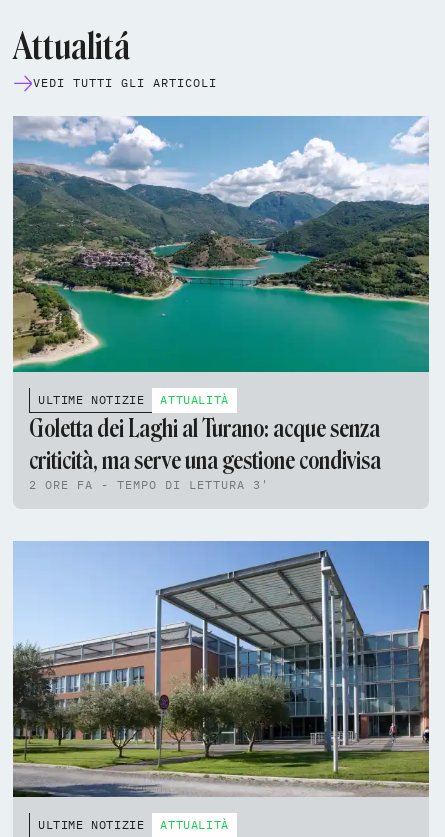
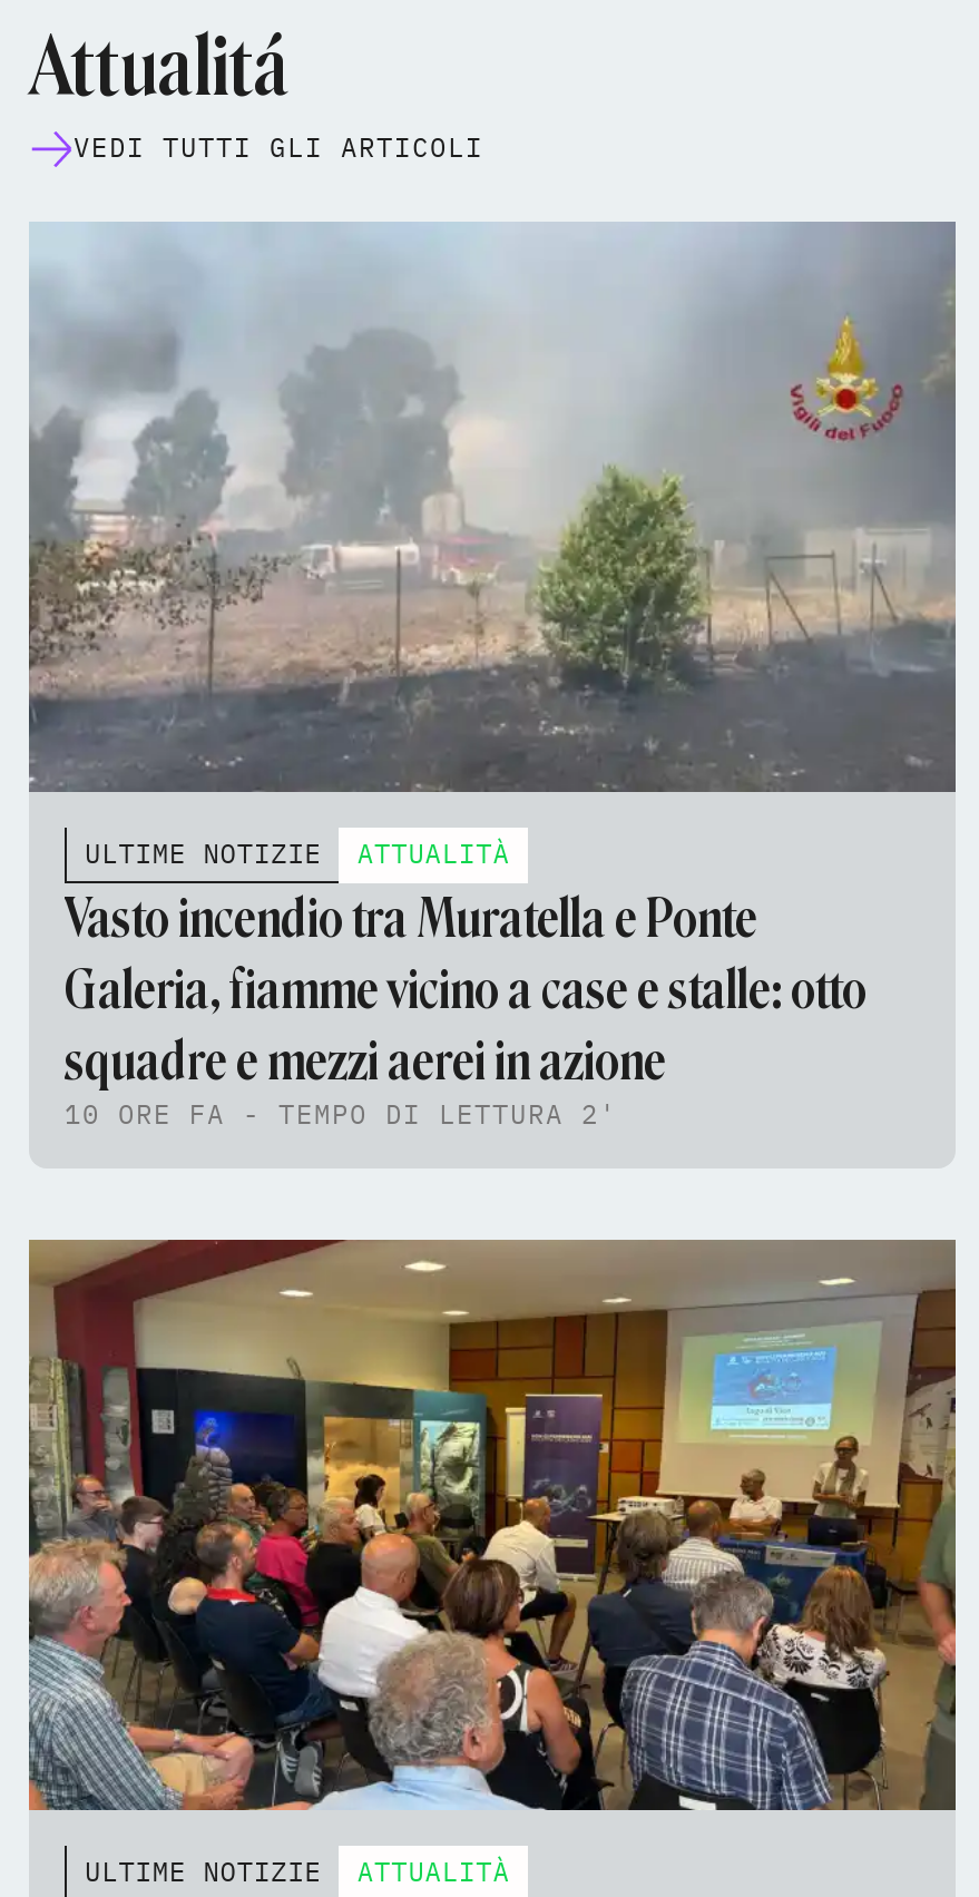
- [image]
+ [image]

- Goletta dei Laghi al Turano: acque senza
- criticità, ma serve una gestione condivisa
- 2 ORE FA - TEMPO DI LETTURA 3'
+ Vasto incendio tra Muratella e Ponte
+ Galeria, fiamme vicino a case e stalle: otto
+ squadre e mezzi aerei in azione
+ 10 ORE FA - TEMPO DI LETTURA 2'

- [image]
+ [image]
